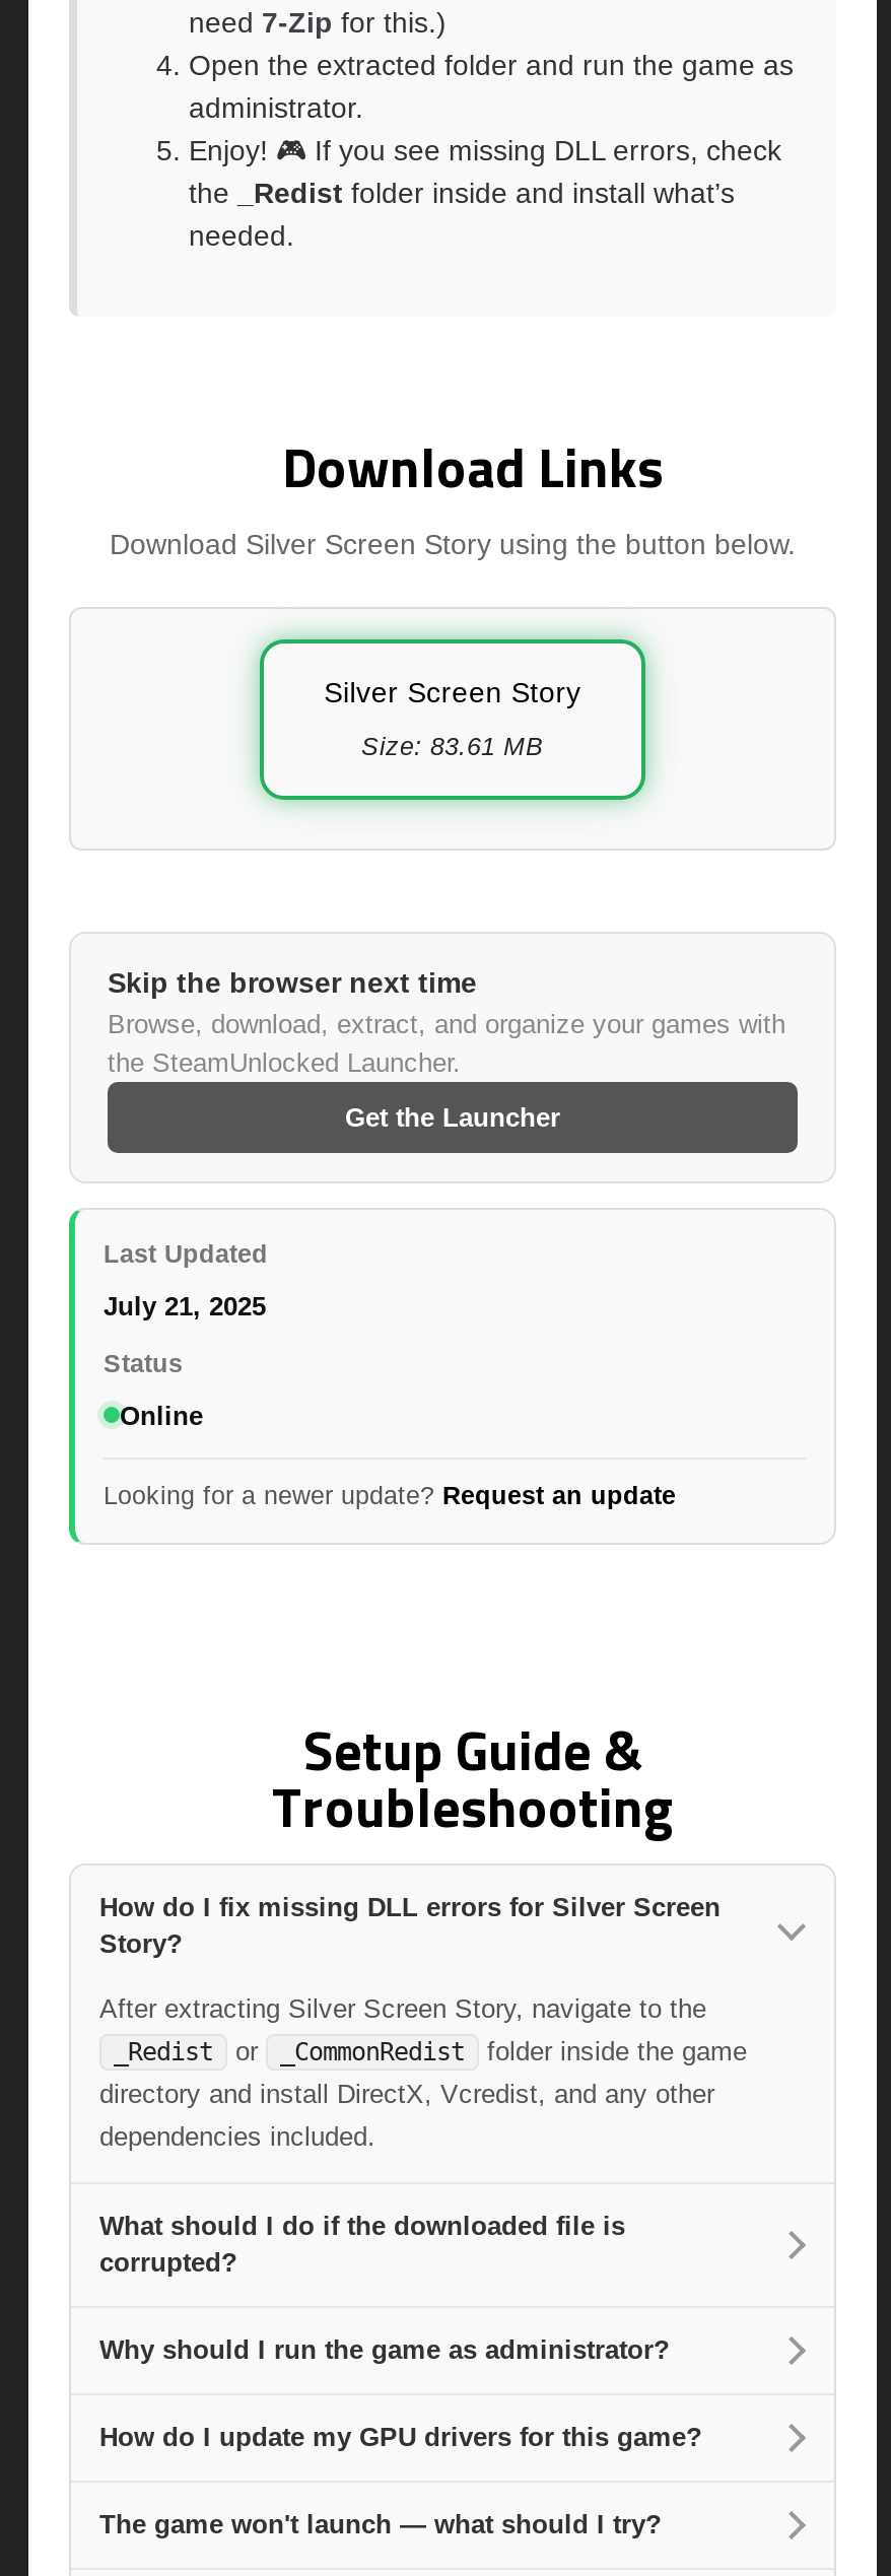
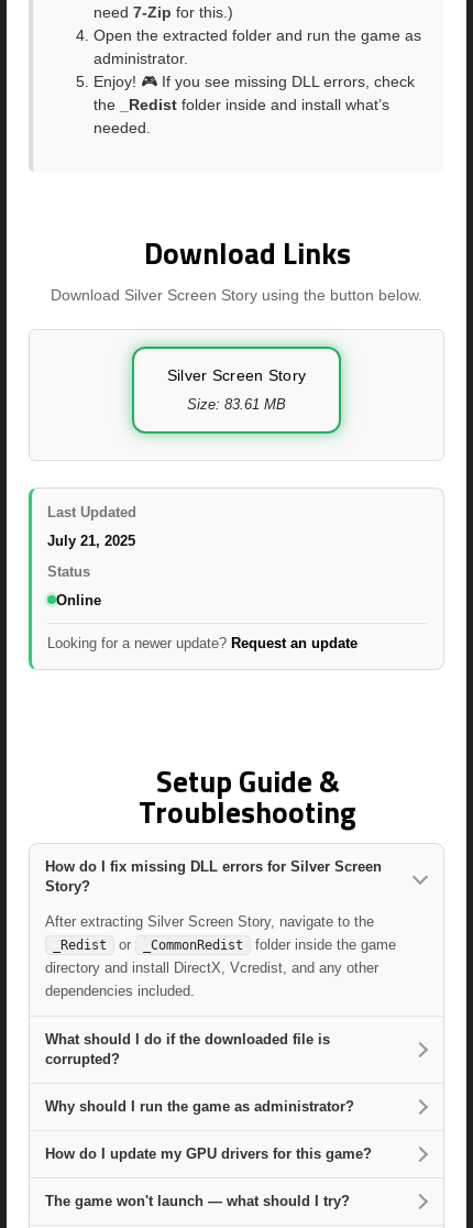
- Skip the browser next time
- Browse, download, extract, and organize your games with
- the SteamUnlocked Launcher.
- Get the Launcher
